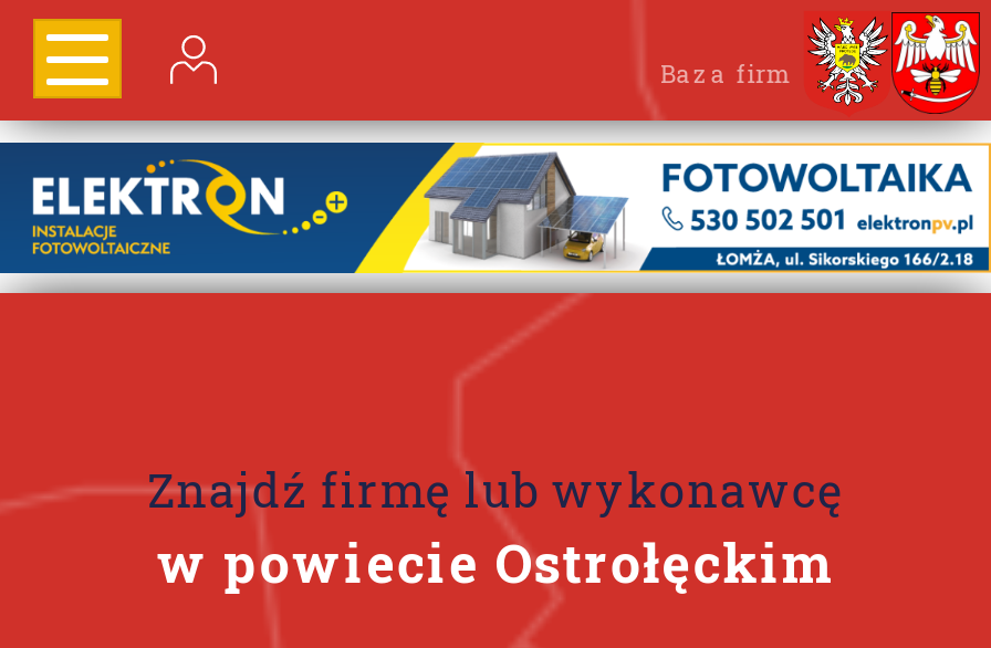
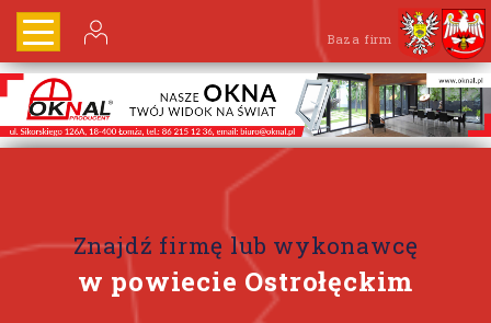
- [image]
+ [image]
